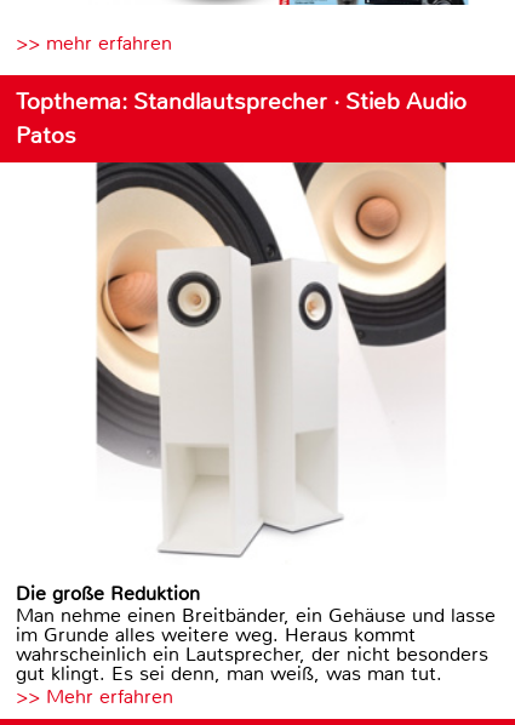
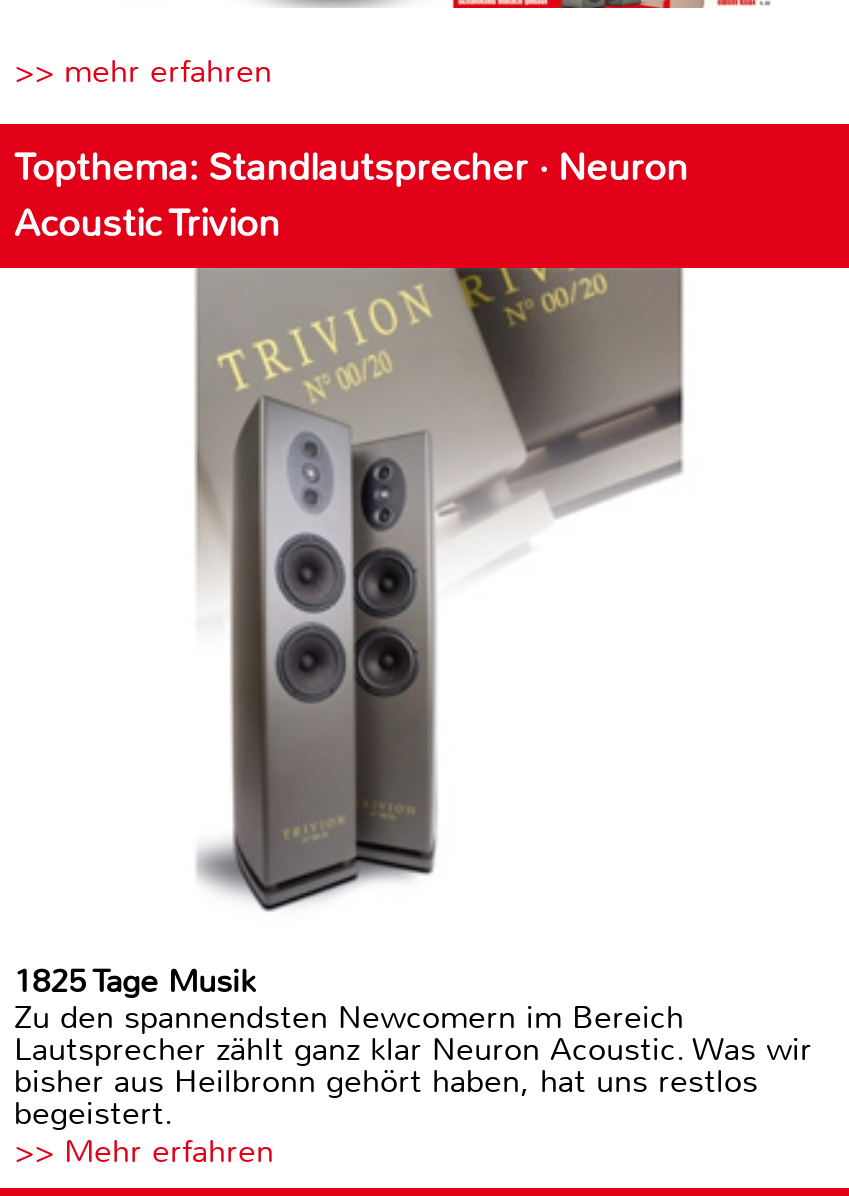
- Topthema: Standlautsprecher · Stieb Audio
- Patos
+ Topthema: Standlautsprecher · Neuron
+ Acoustic Trivion

- [image]
- Die große Reduktion
- Man nehme einen Breitbänder, ein Gehäuse und lasse
- im Grunde alles weitere weg. Heraus kommt
- wahrscheinlich ein Lautsprecher, der nicht besonders
- gut klingt. Es sei denn, man weiß, was man tut.
+ [image]
+ 1825 Tage Musik
+ Zu den spannendsten Newcomern im Bereich
+ Lautsprecher zählt ganz klar Neuron Acoustic. Was wir
+ bisher aus Heilbronn gehört haben, hat uns restlos
+ begeistert.
